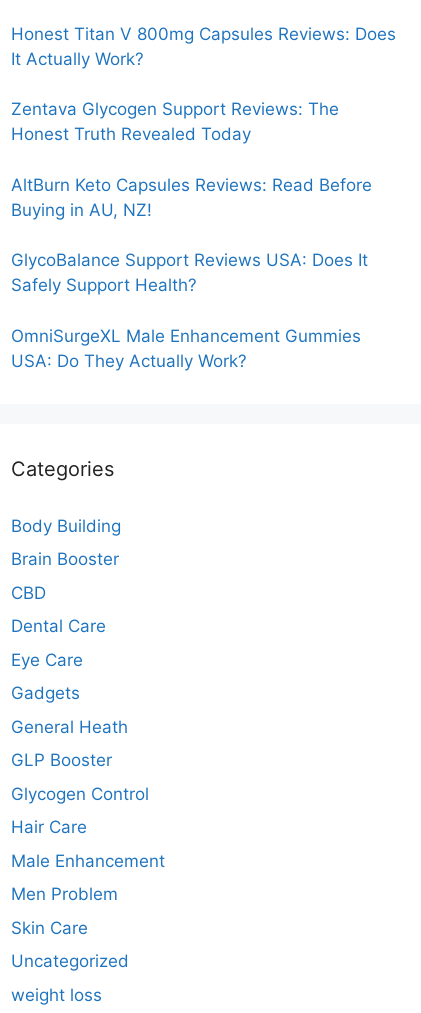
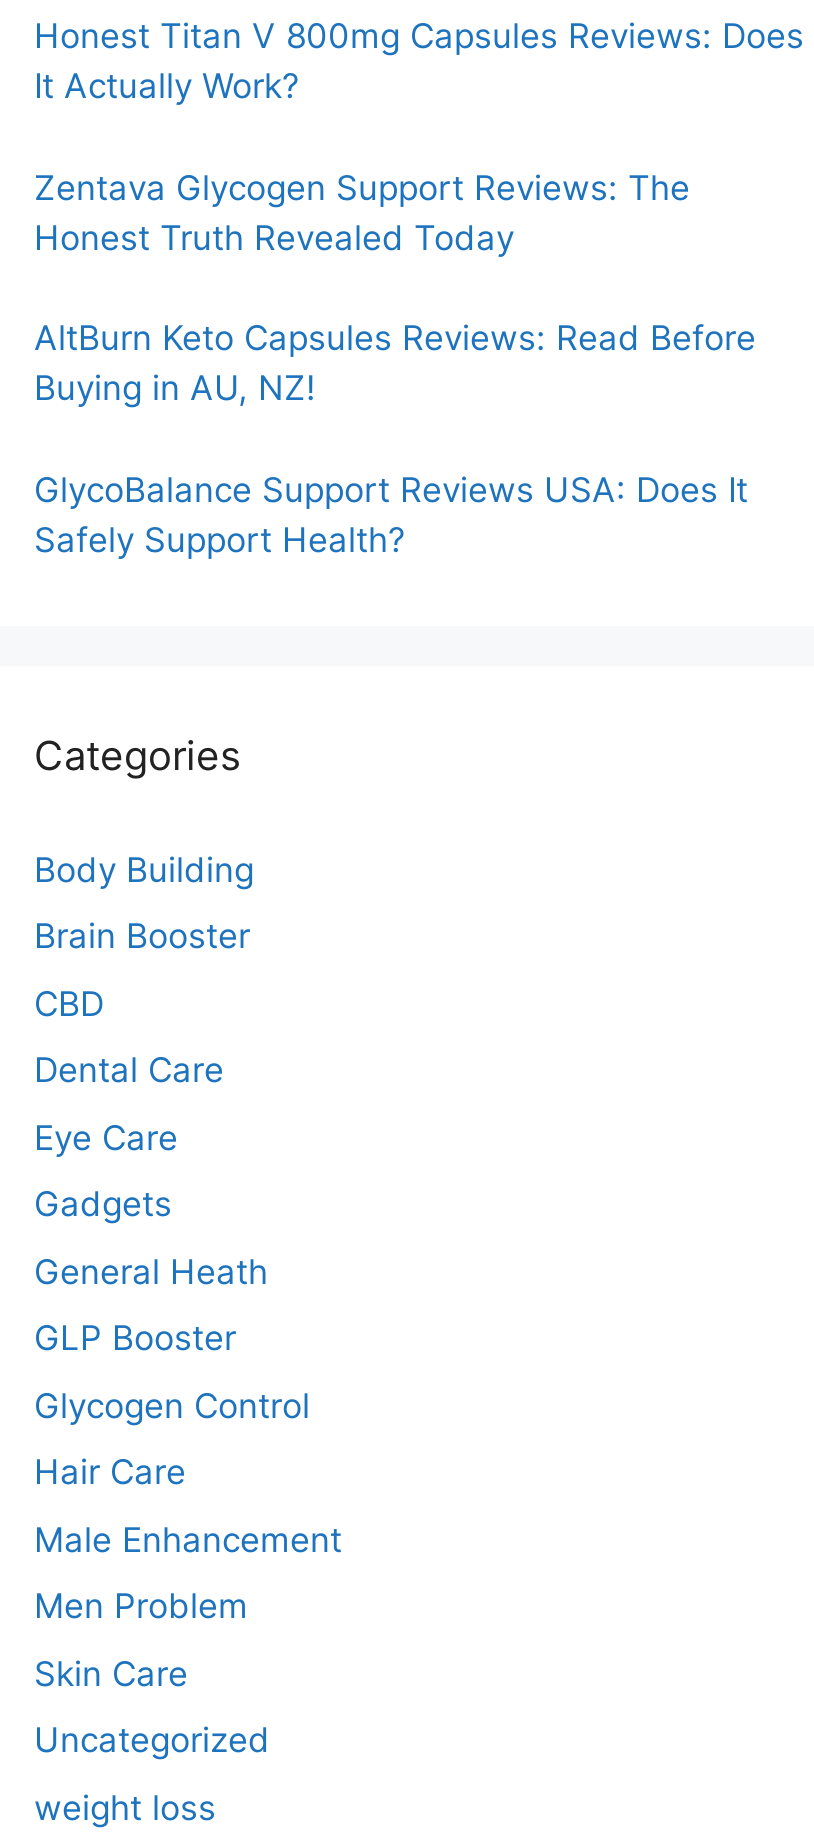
- OmniSurgeXL Male Enhancement Gummies
- USA: Do They Actually Work?
